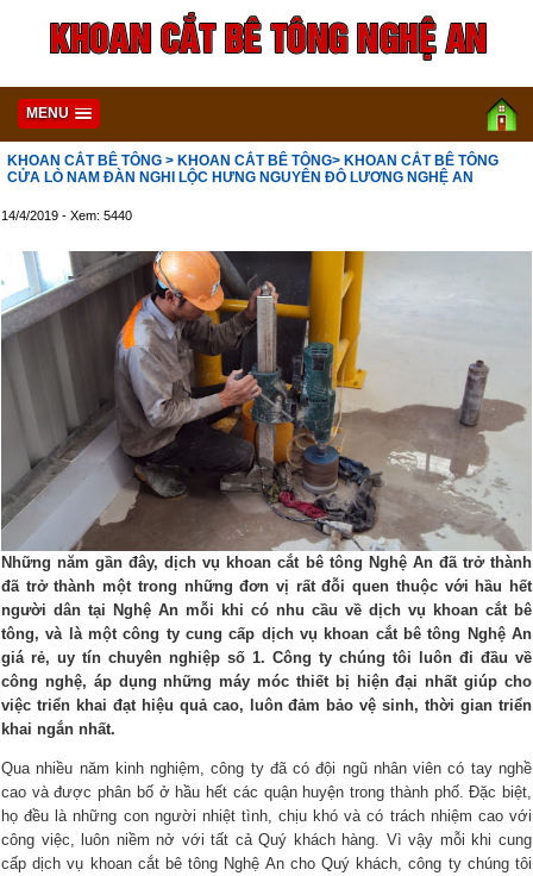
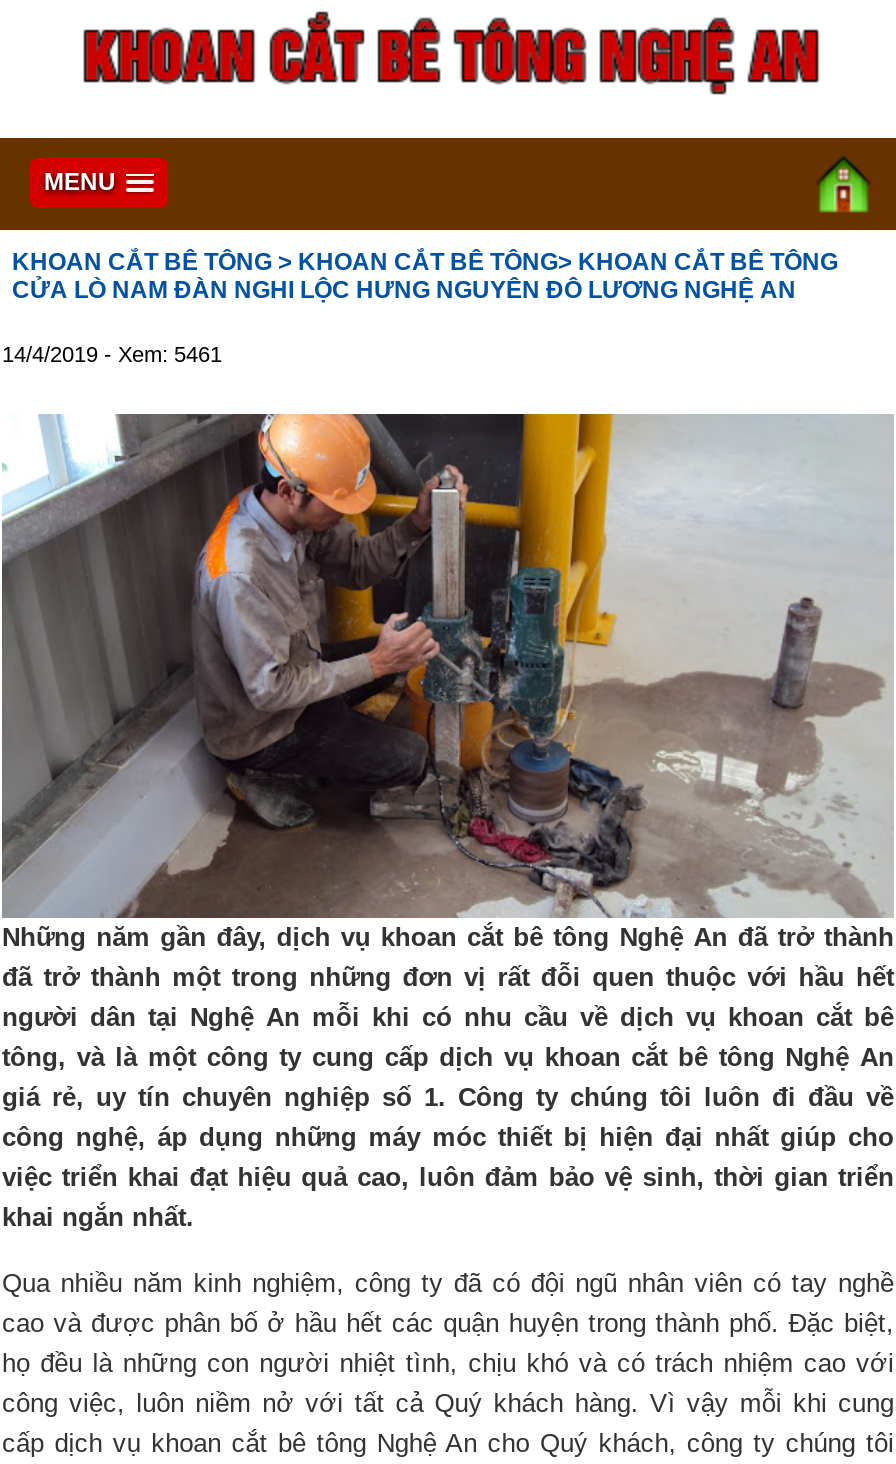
- 14/4/2019 - Xem: 5440
+ 14/4/2019 - Xem: 5461
